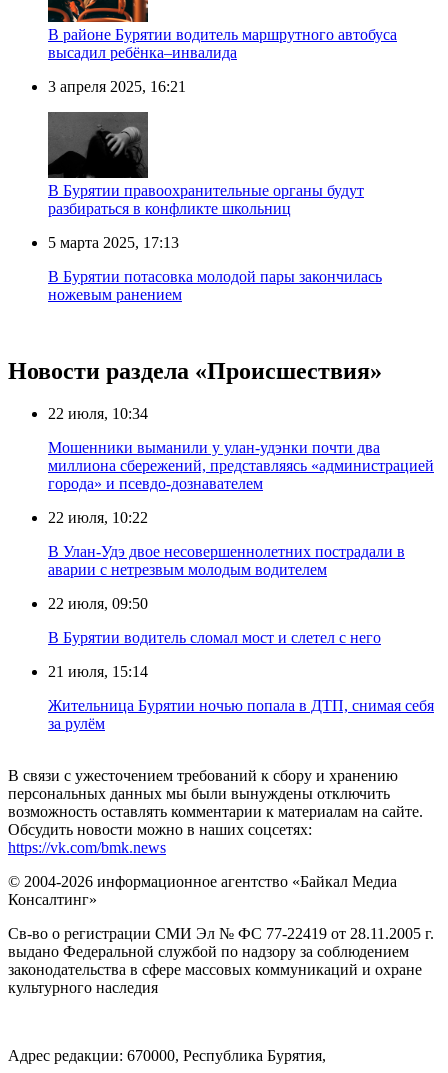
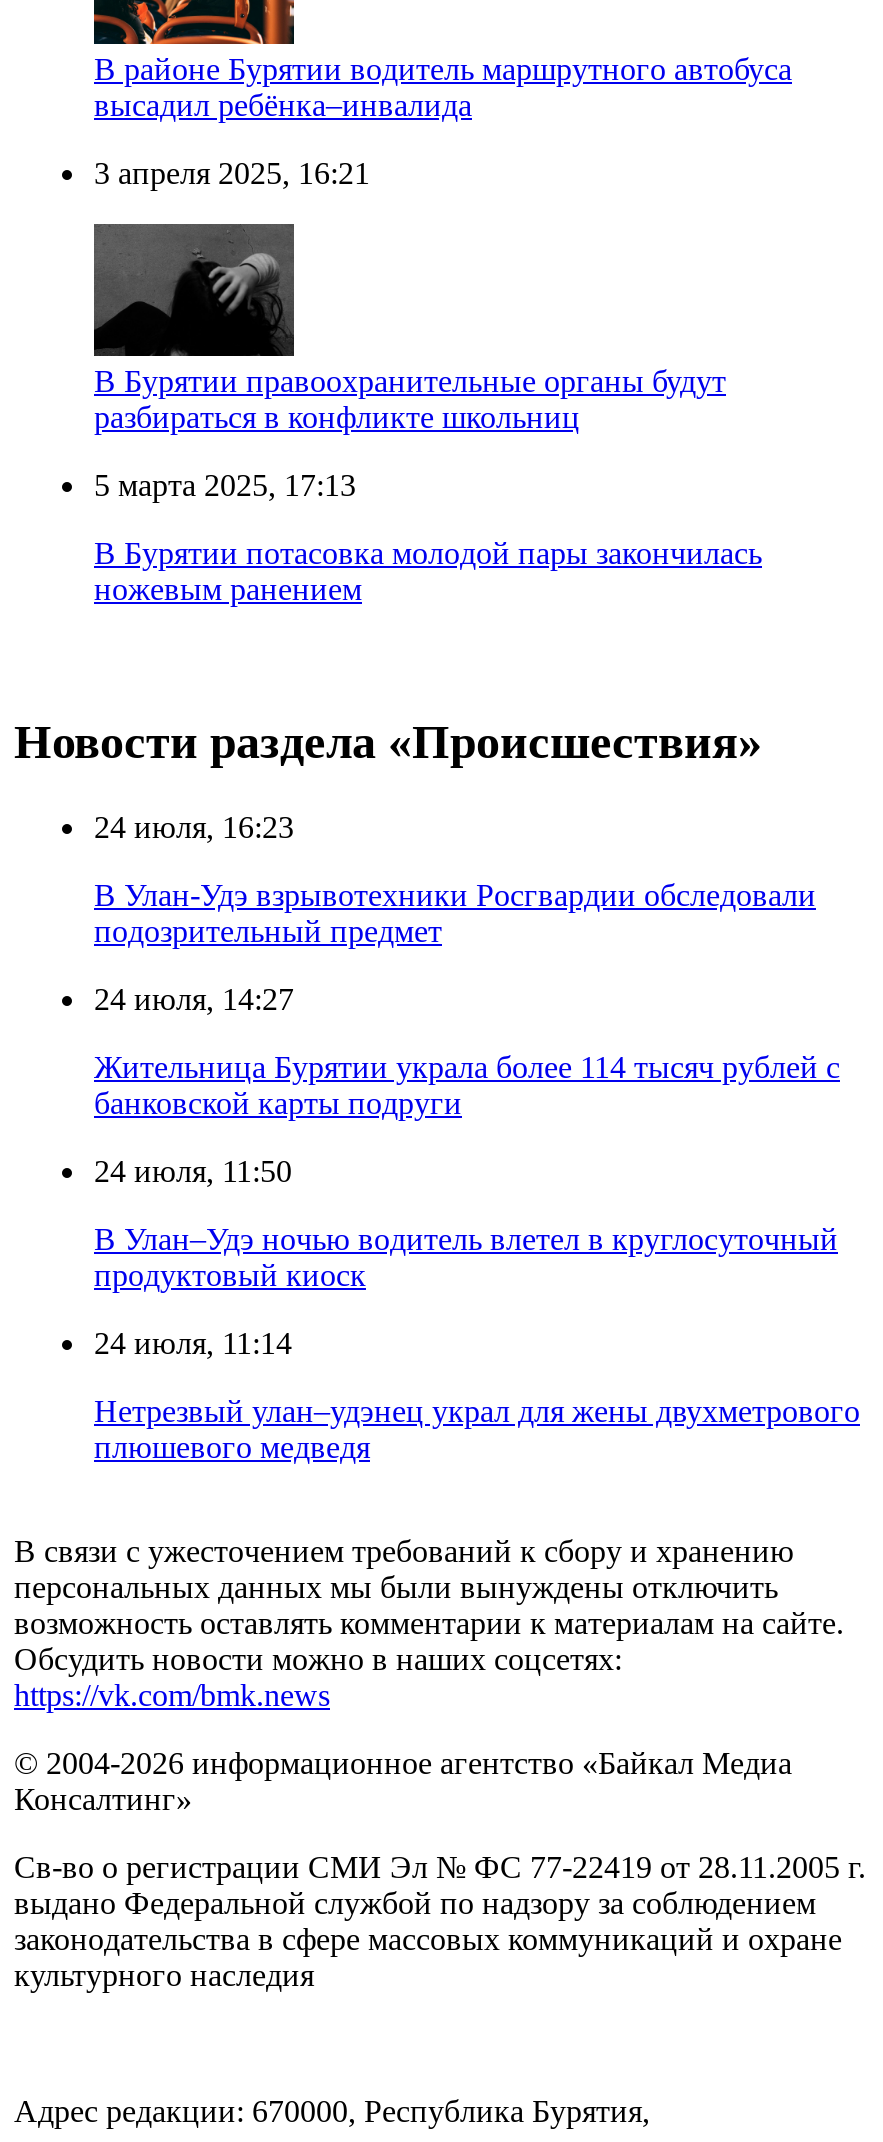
- 22 июля, 10:34
+ 24 июля, 16:23

- Мошенники выманили у улан-удэнки почти два
- миллиона сбережений, представляясь «администрацией
- города» и псевдо-дознавателем
+ В Улан-Удэ взрывотехники Росгвардии обследовали
+ подозрительный предмет

- 22 июля, 10:22
+ 24 июля, 14:27

- В Улан-Удэ двое несовершеннолетних пострадали в
- аварии с нетрезвым молодым водителем
+ Жительница Бурятии украла более 114 тысяч рублей с
+ банковской карты подруги

- 22 июля, 09:50
+ 24 июля, 11:50

- В Бурятии водитель сломал мост и слетел с него
+ В Улан–Удэ ночью водитель влетел в круглосуточный
+ продуктовый киоск

- 21 июля, 15:14
+ 24 июля, 11:14

- Жительница Бурятии ночью попала в ДТП, снимая себя
- за рулём
+ Нетрезвый улан–удэнец украл для жены двухметрового
+ плюшевого медведя
